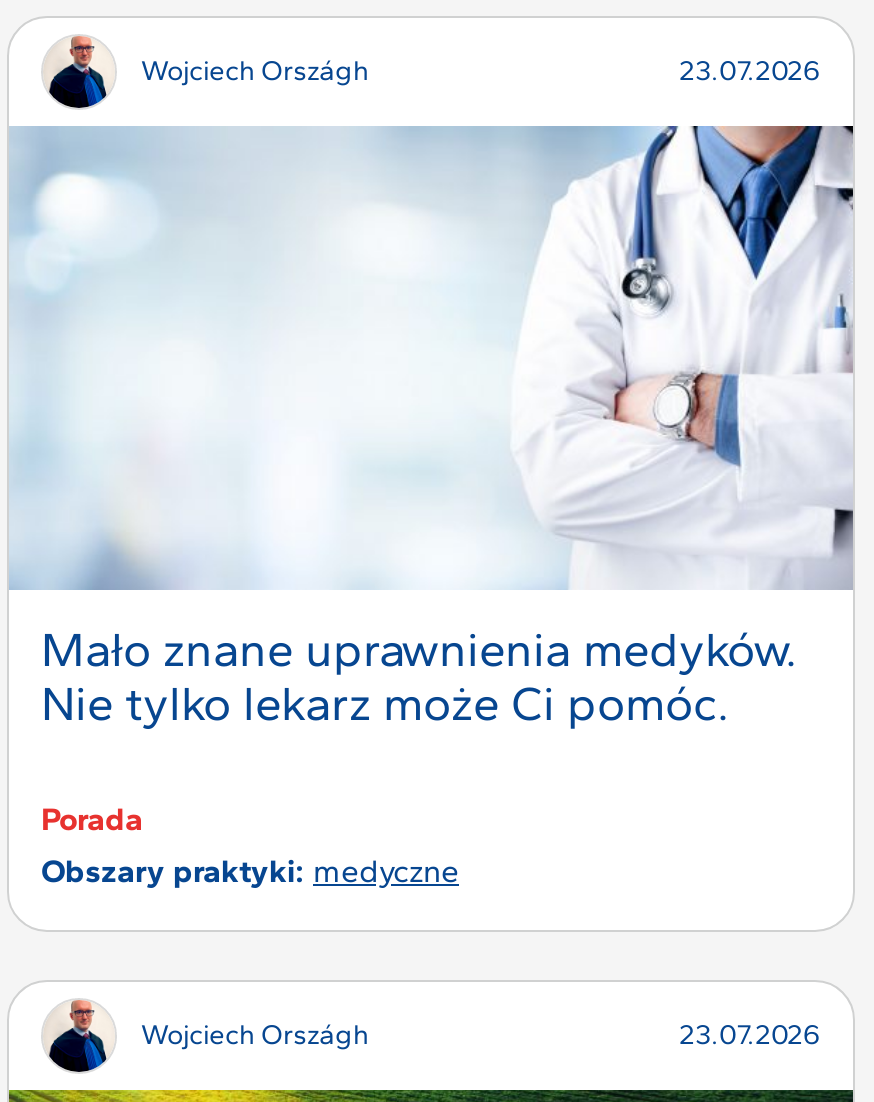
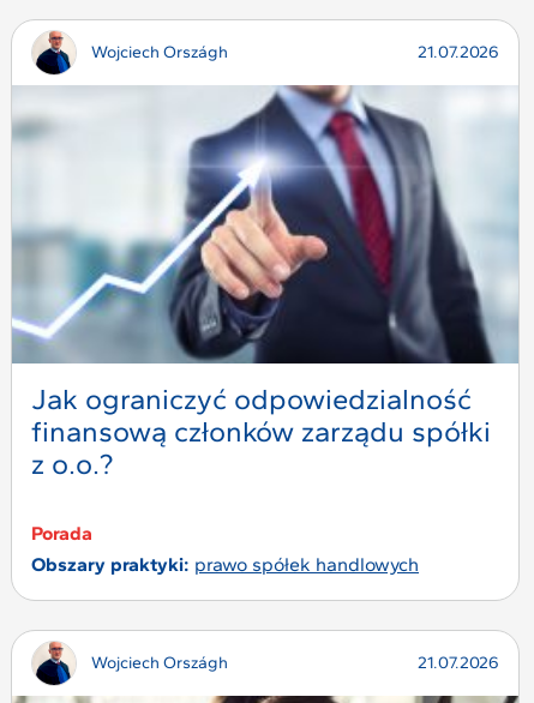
- 23.07.2026
+ 21.07.2026

- [image]
- Mało znane uprawnienia medyków.
- Nie tylko lekarz może Ci pomóc.
+ [image]
+ Jak ograniczyć odpowiedzialność
+ finansową członków zarządu spółki
+ z o.o.?

- Obszary praktyki: medyczne
+ Obszary praktyki: prawo spółek handlowych

- 23.07.2026
+ 21.07.2026
